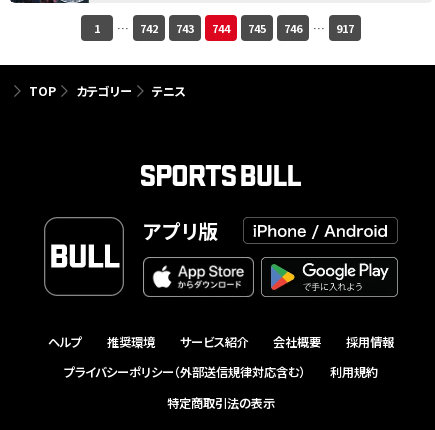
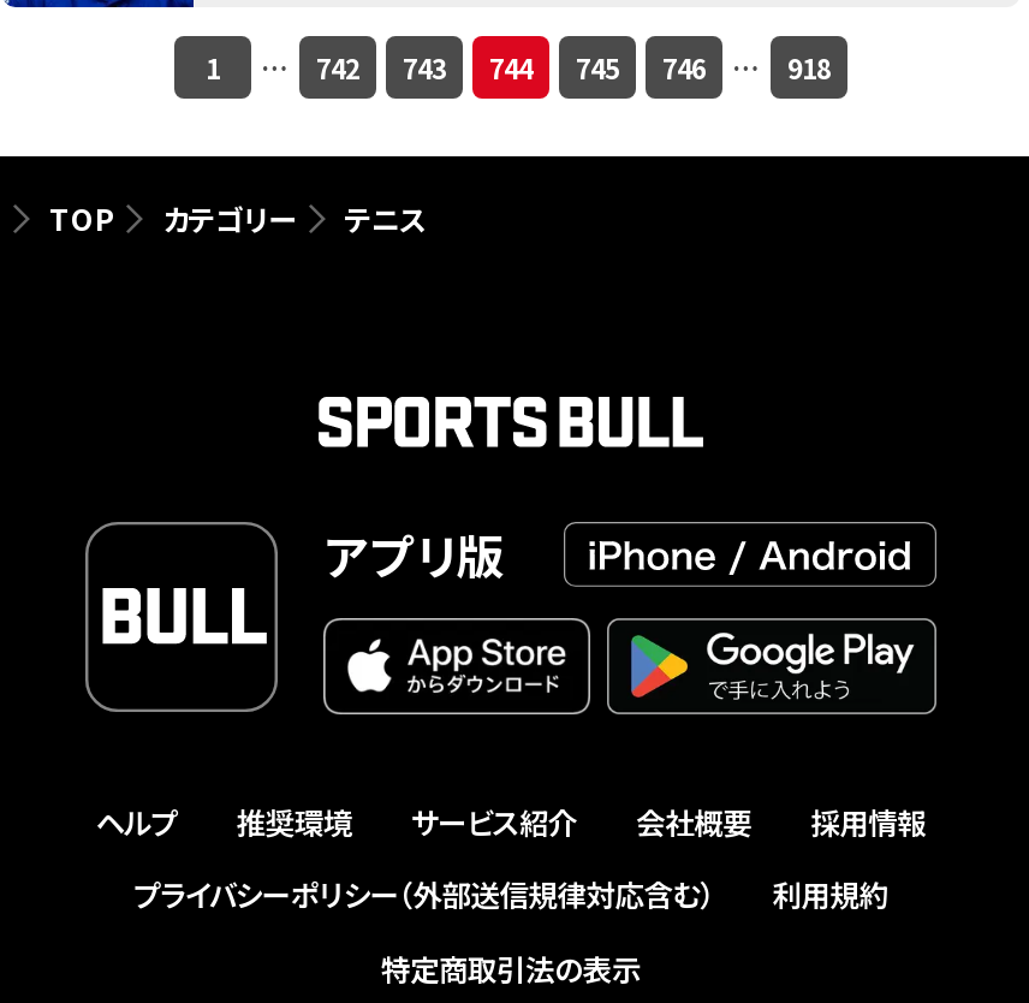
- 917
+ 918
